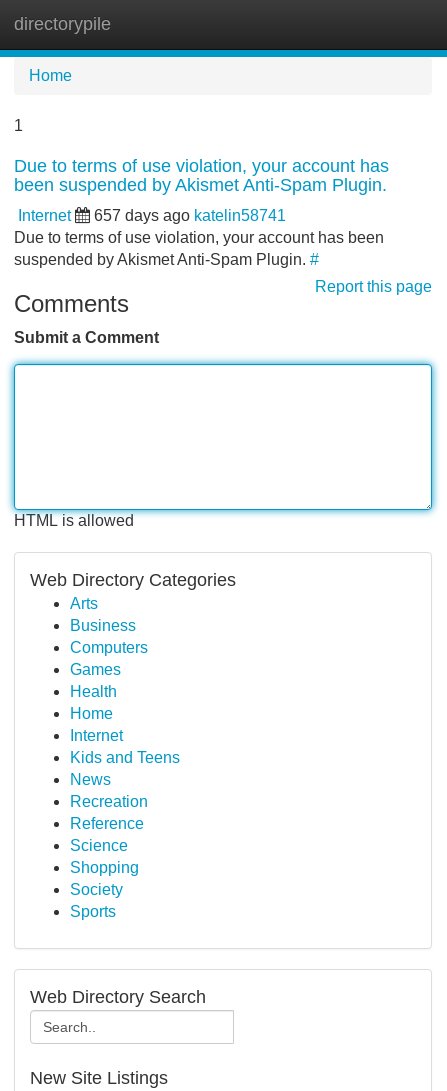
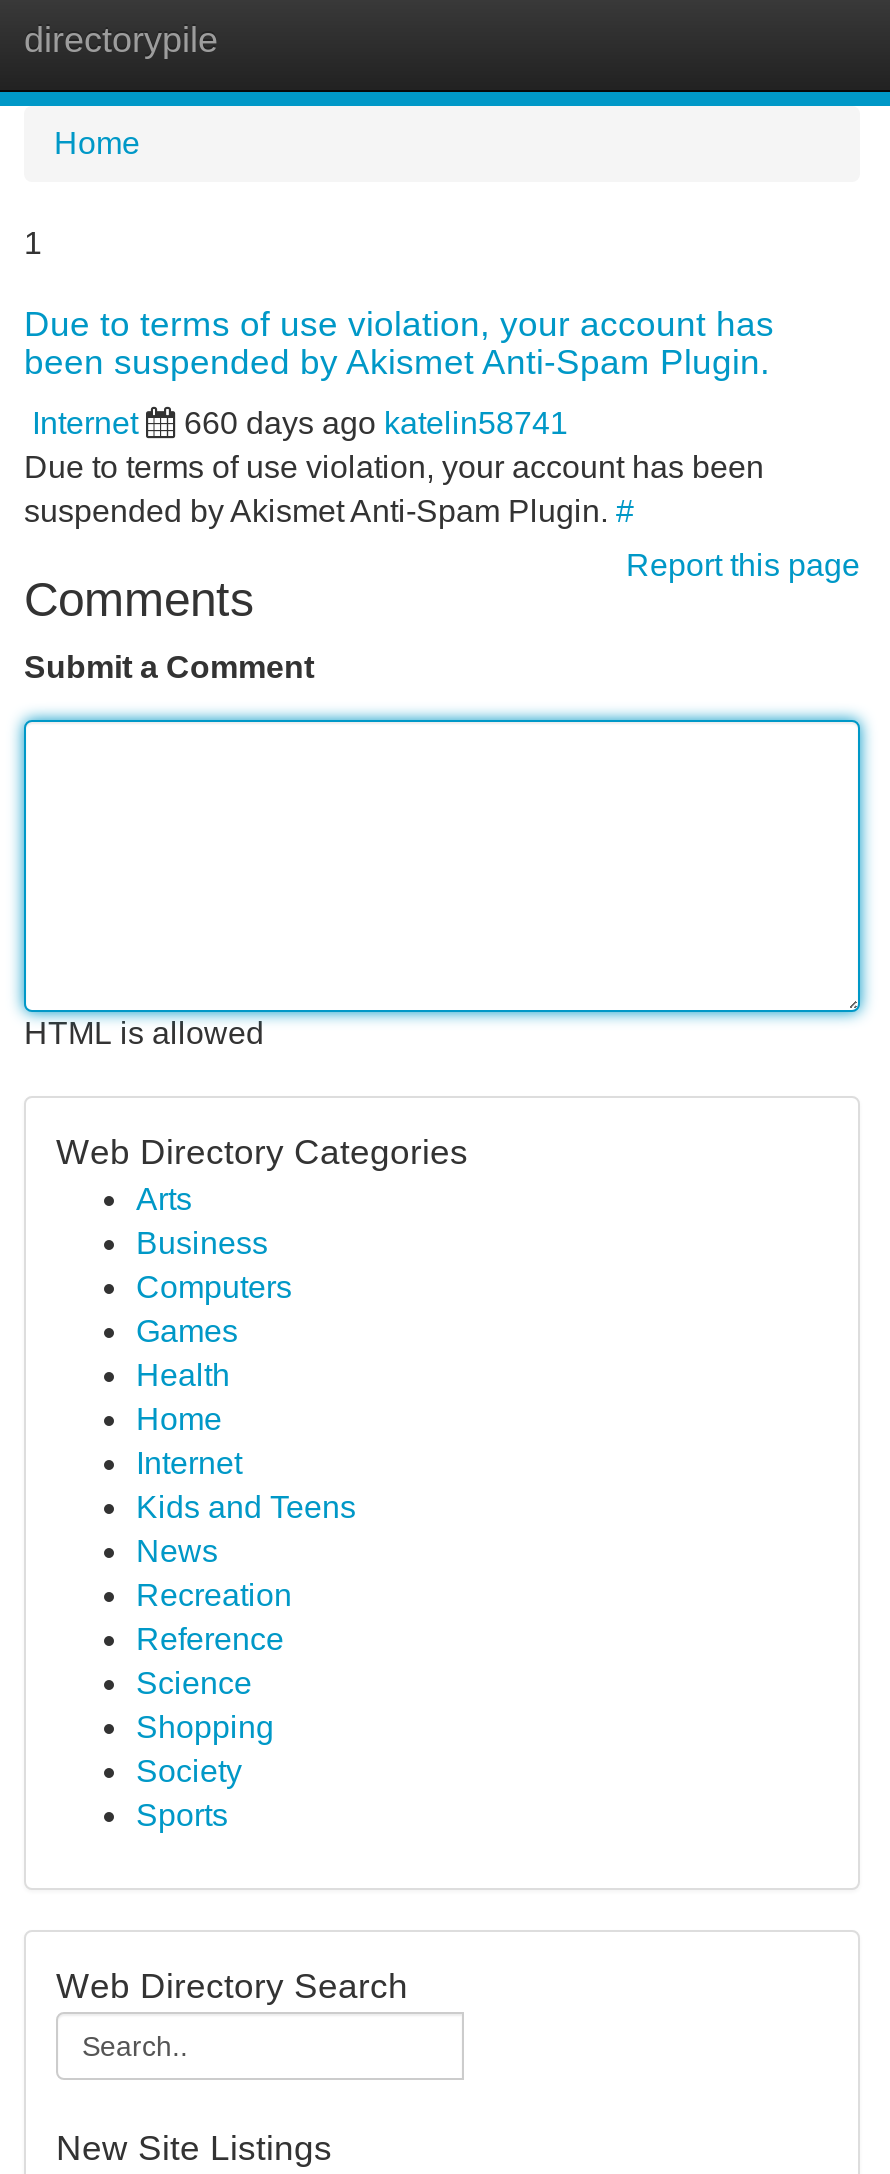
- 657 days ago katelin58741
+ 660 days ago katelin58741
